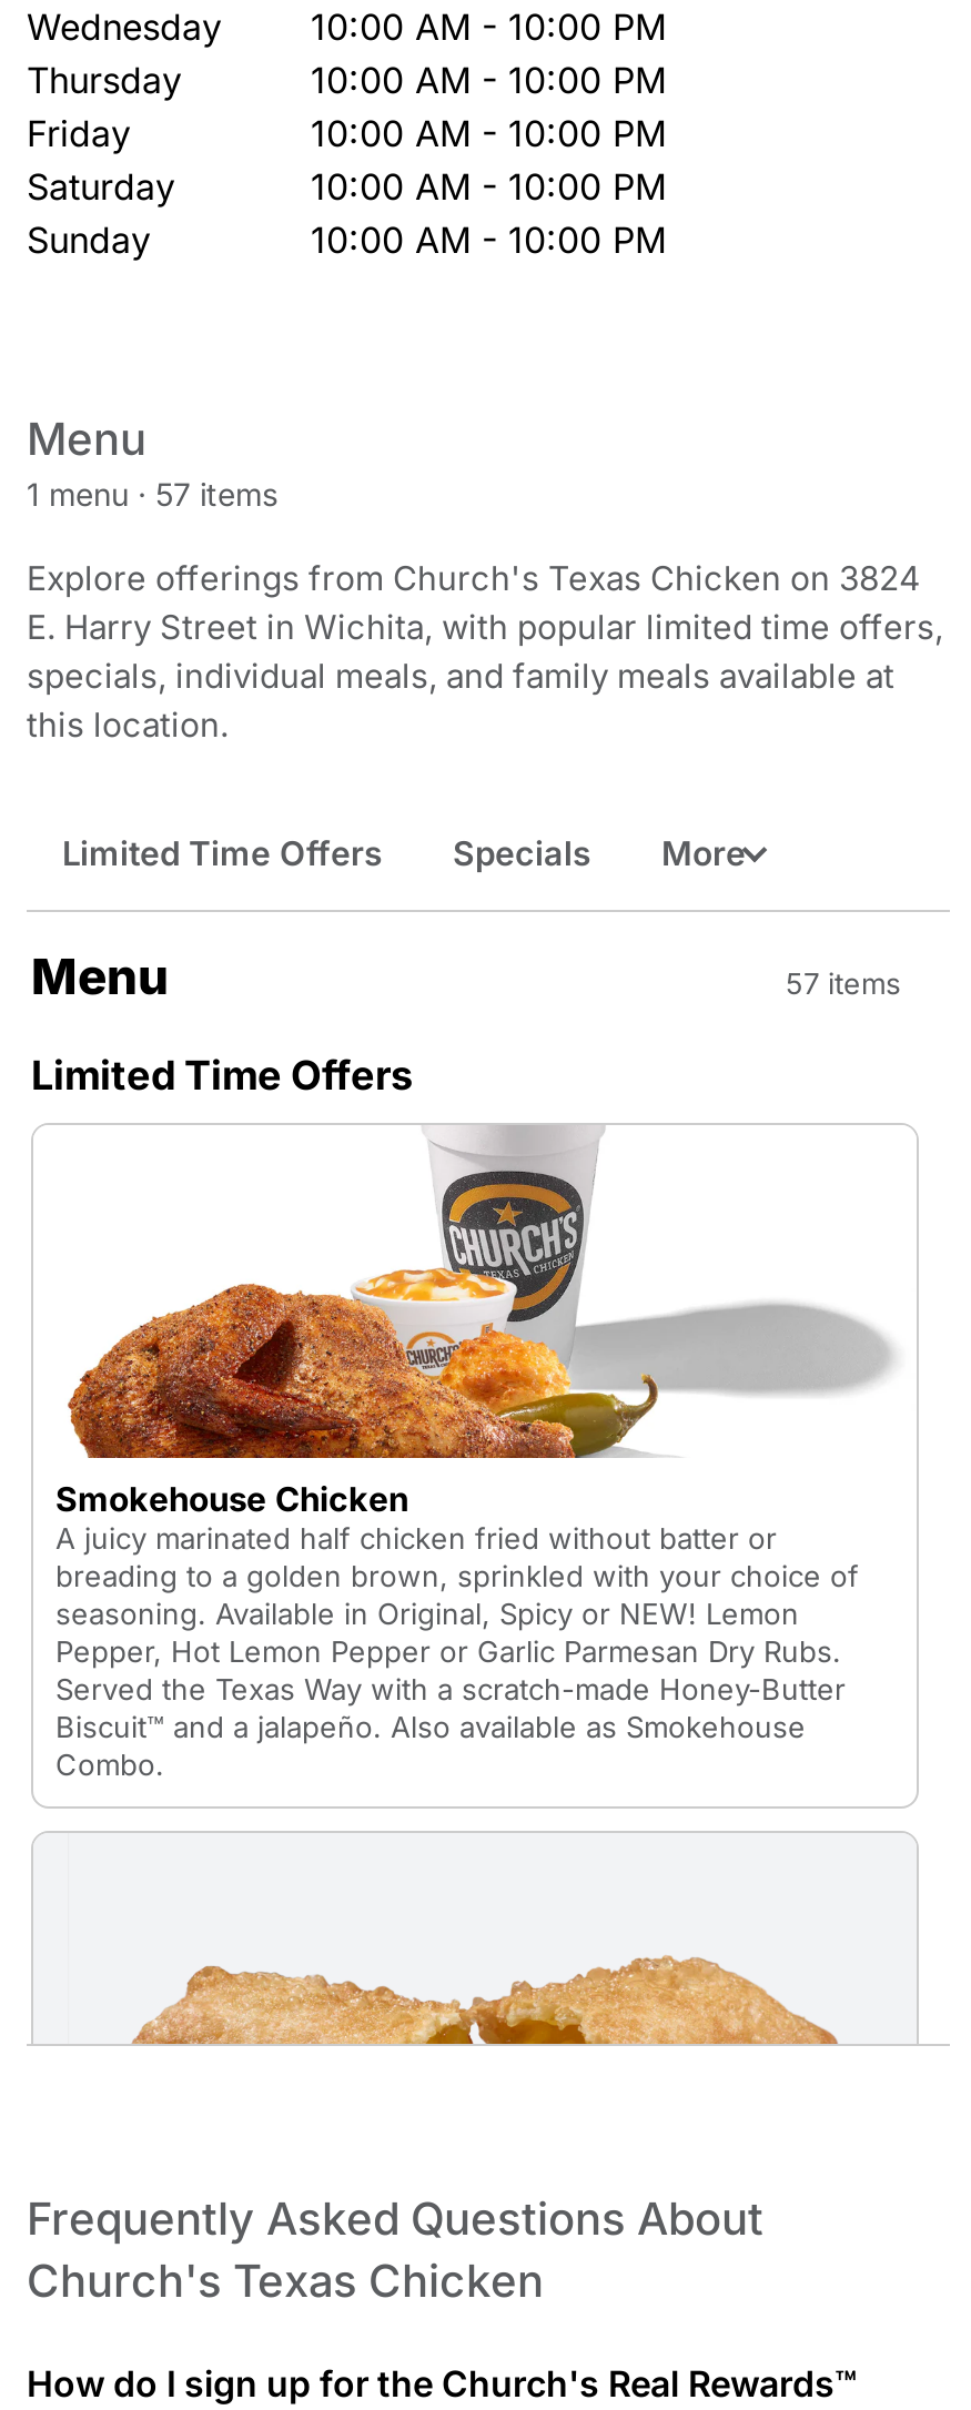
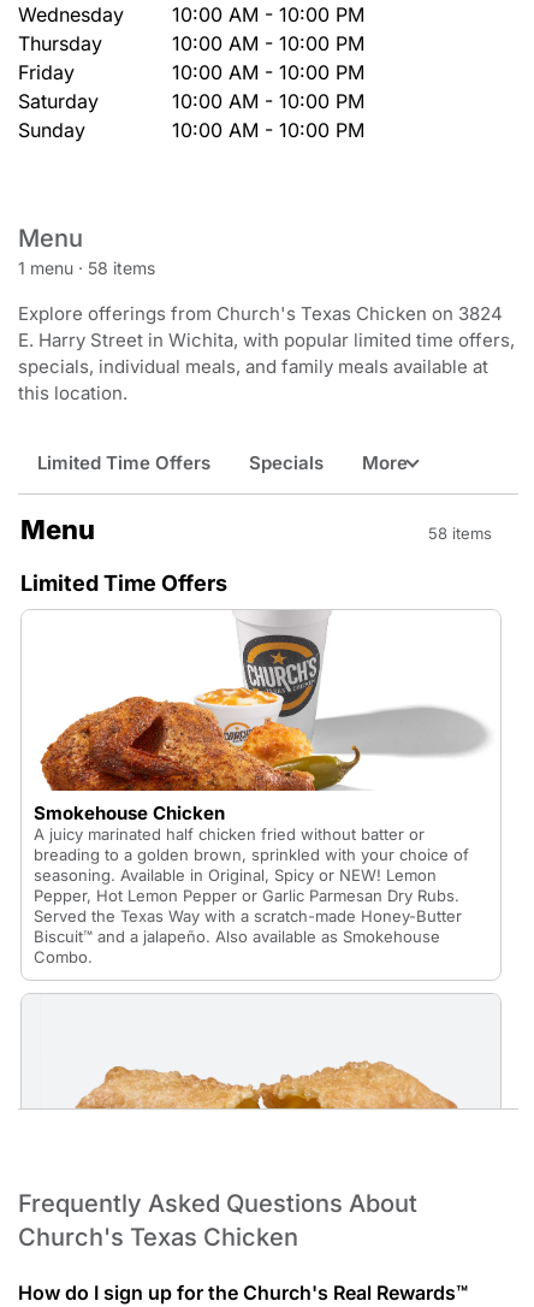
- 1 menu · 57 items
+ 1 menu · 58 items

- 57 items
+ 58 items
